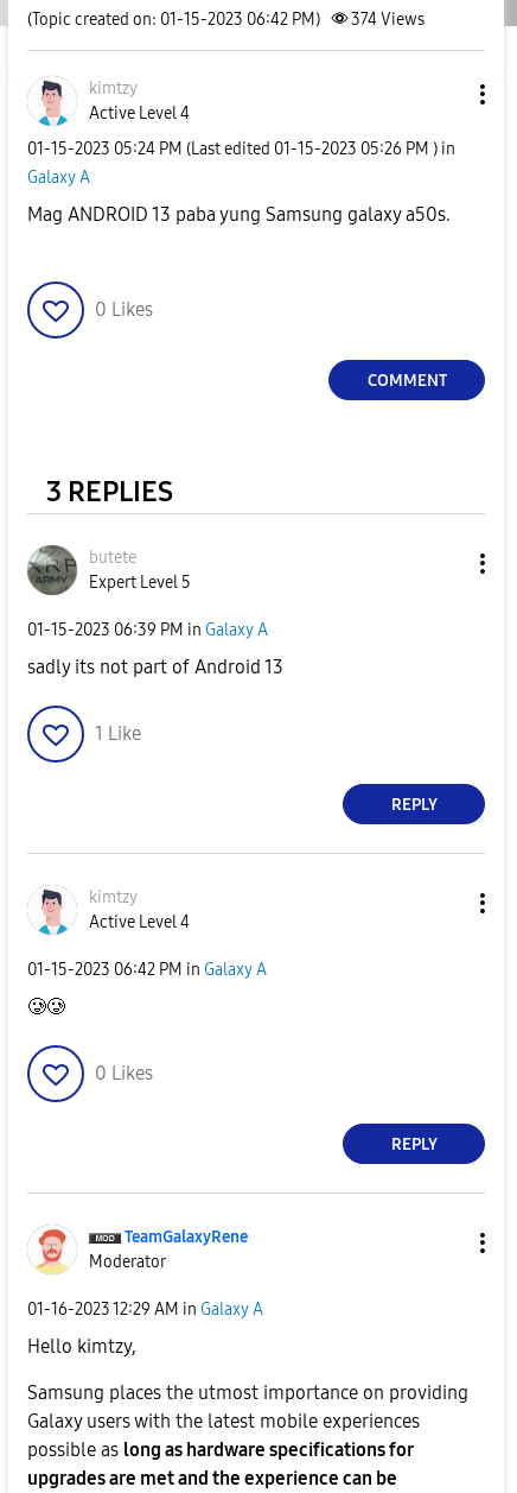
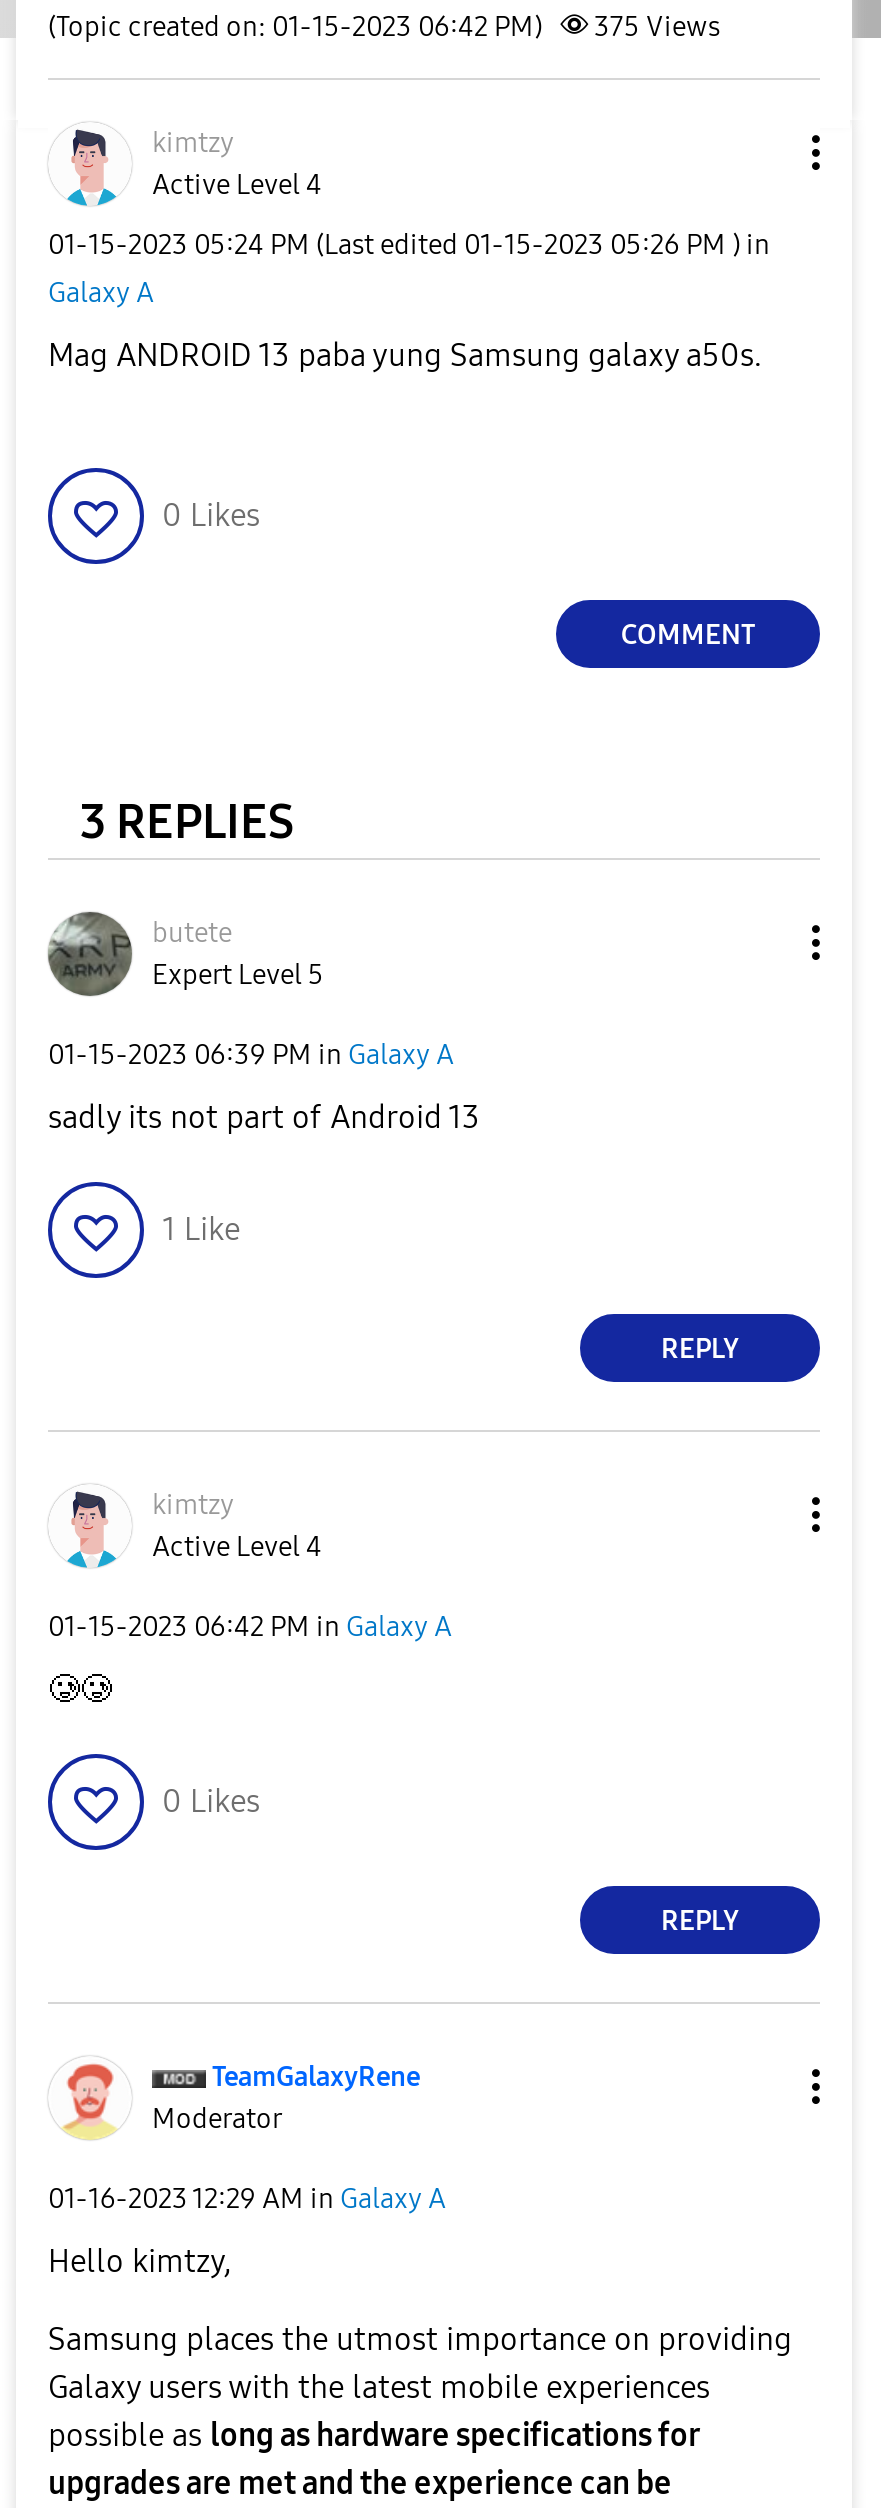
- (Topic created on: 01-15-2023 06:42 PM) 374 Views
+ (Topic created on: 01-15-2023 06:42 PM) 375 Views
